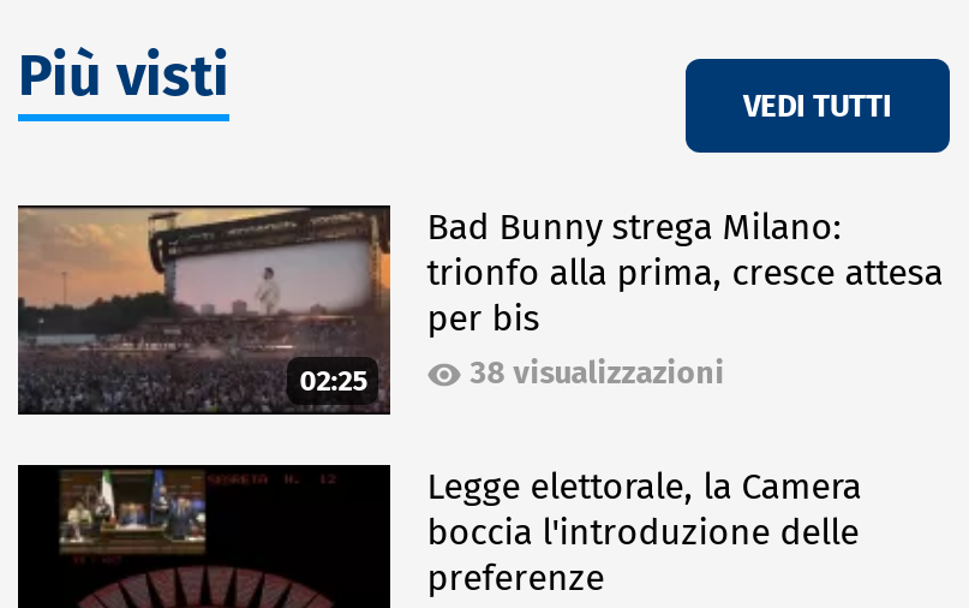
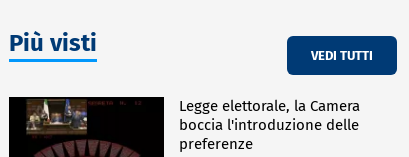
- [image]
- 02:25

- Bad Bunny strega Milano:
- trionfo alla prima, cresce attesa
- per bis
- 38 visualizzazioni
